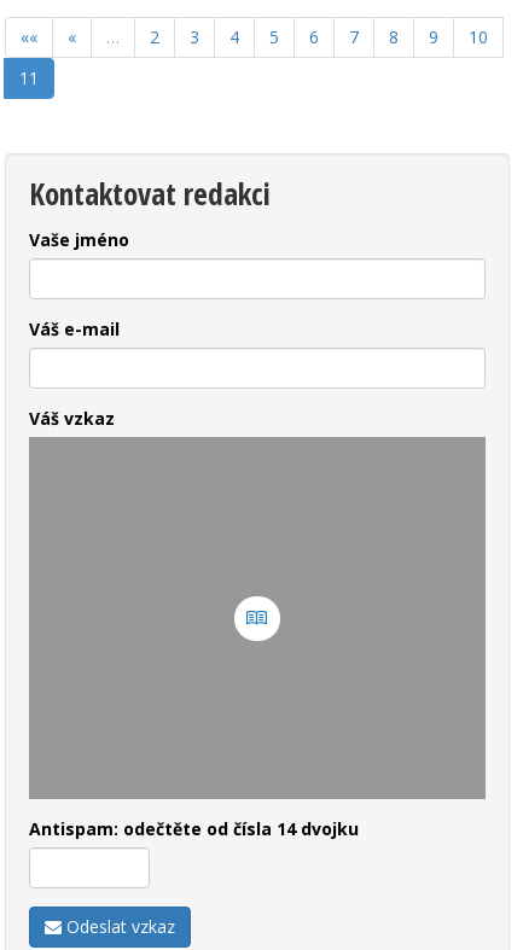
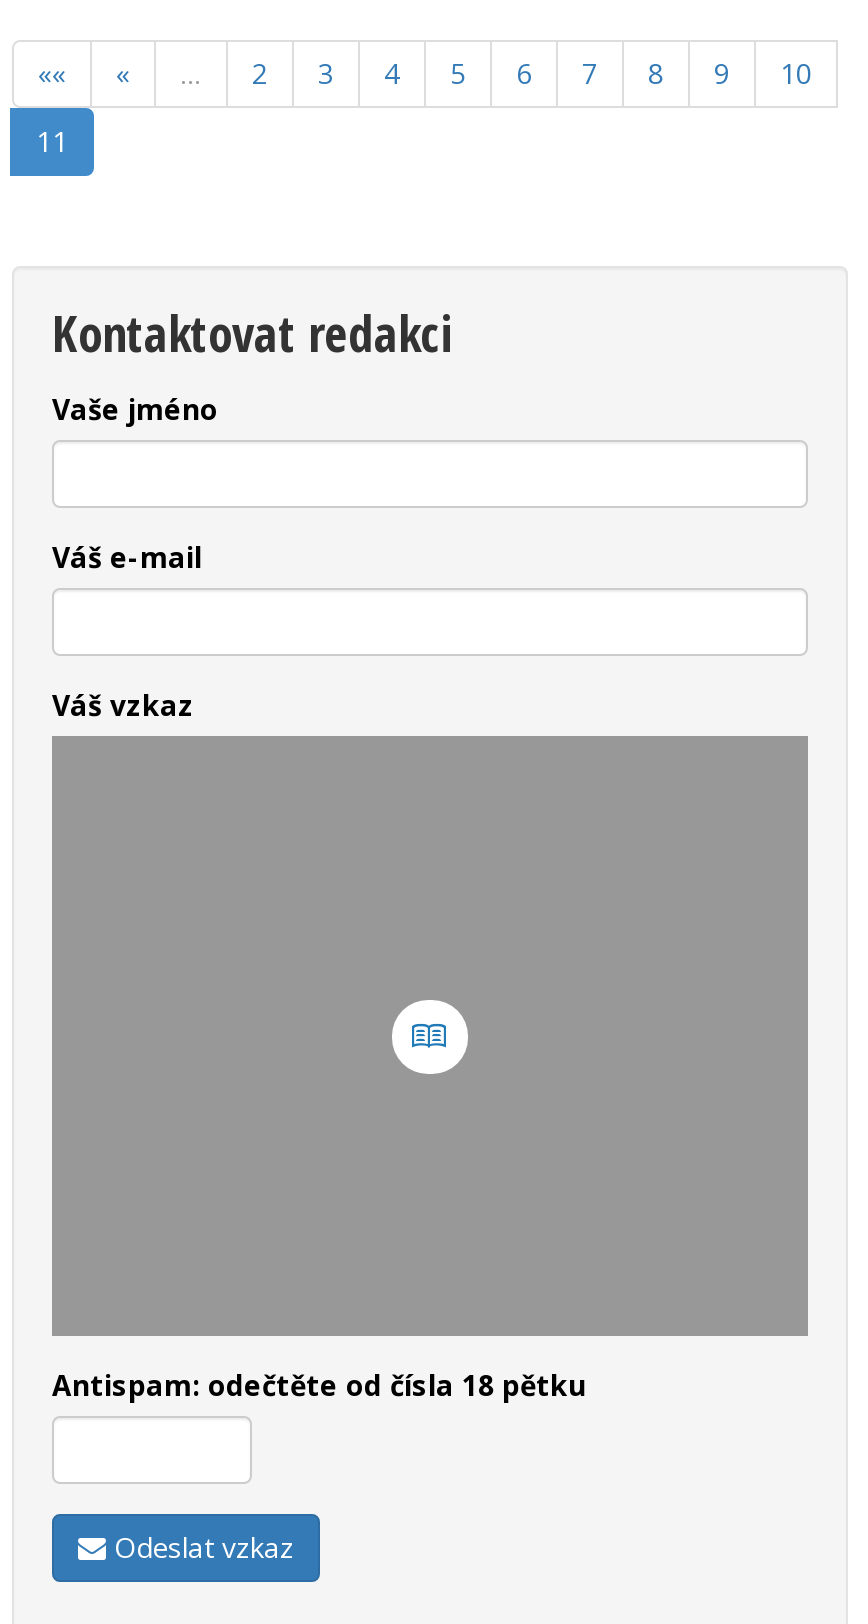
- Antispam: odečtěte od čísla 14 dvojku
+ Antispam: odečtěte od čísla 18 pětku
